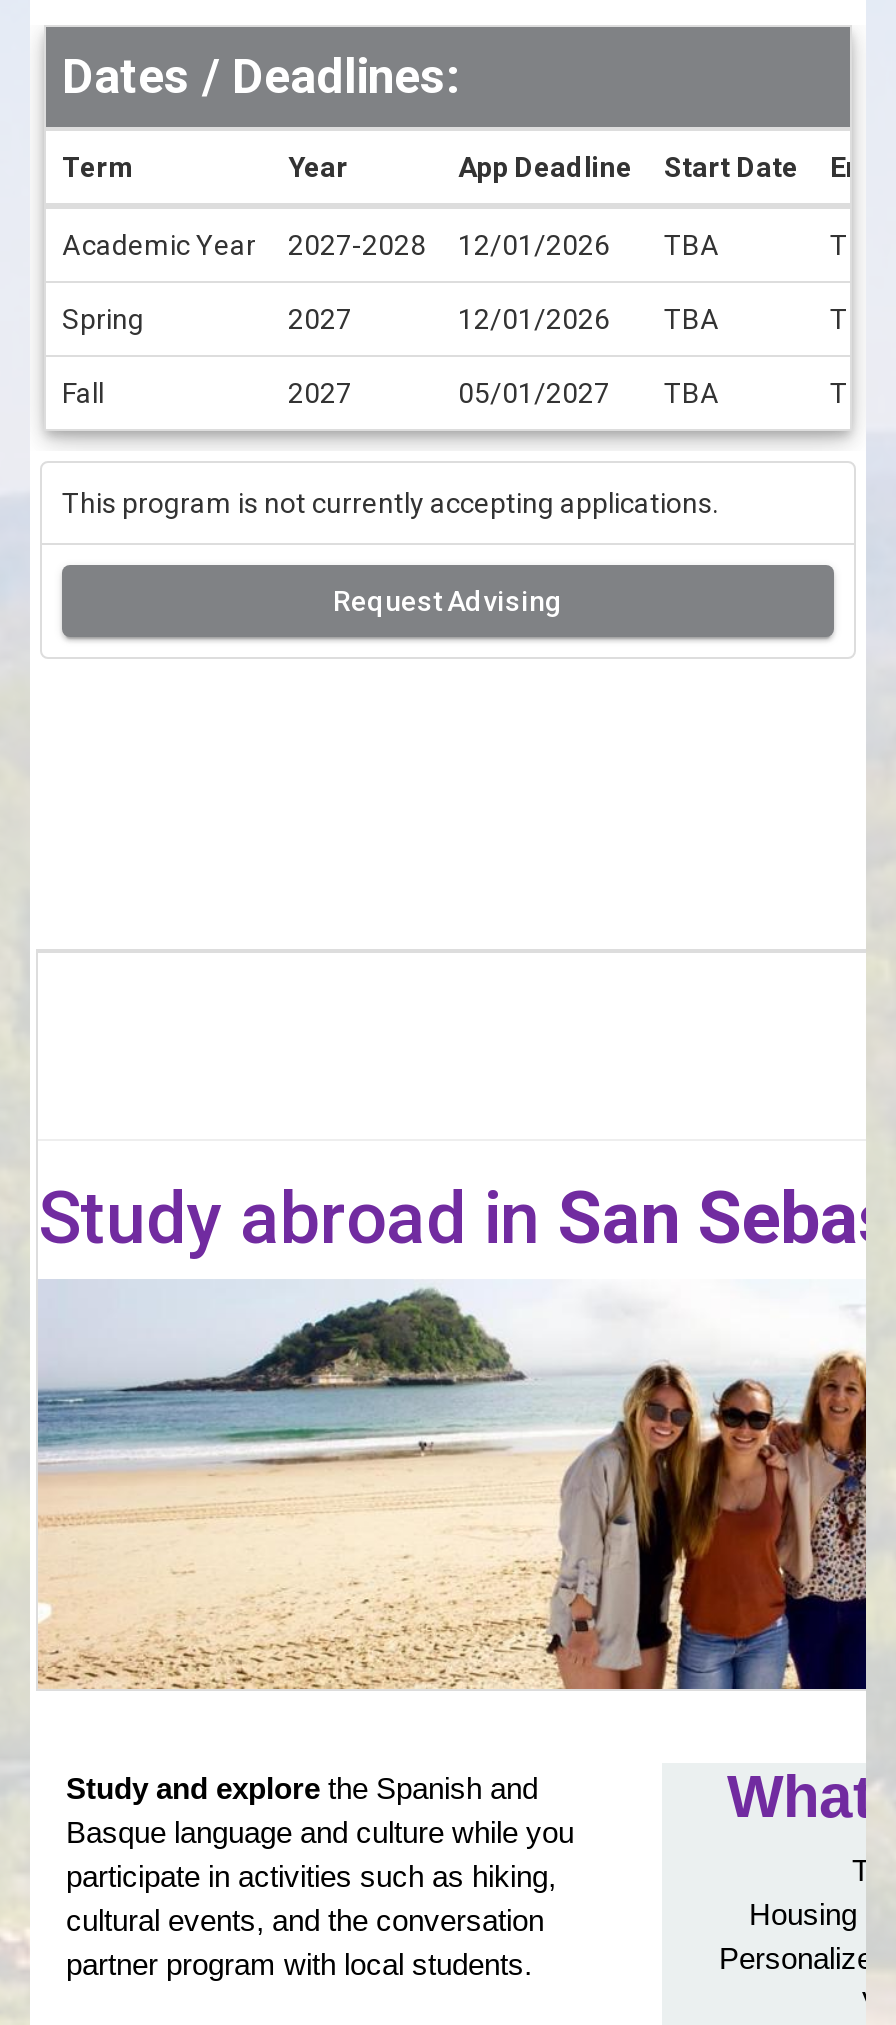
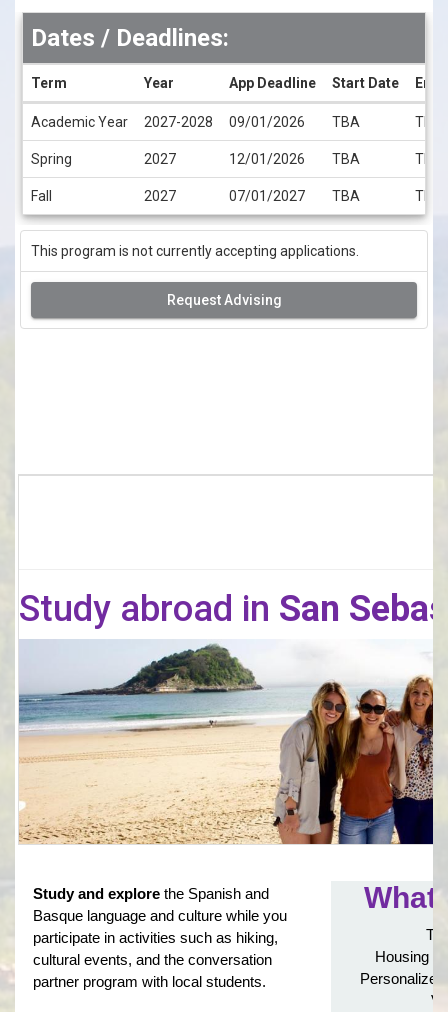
- Academic Year 2027-2028 12/01/2026 TBA
+ Academic Year 2027-2028 09/01/2026 TBA

- 05/01/2027 TBA
+ 07/01/2027 TBA
